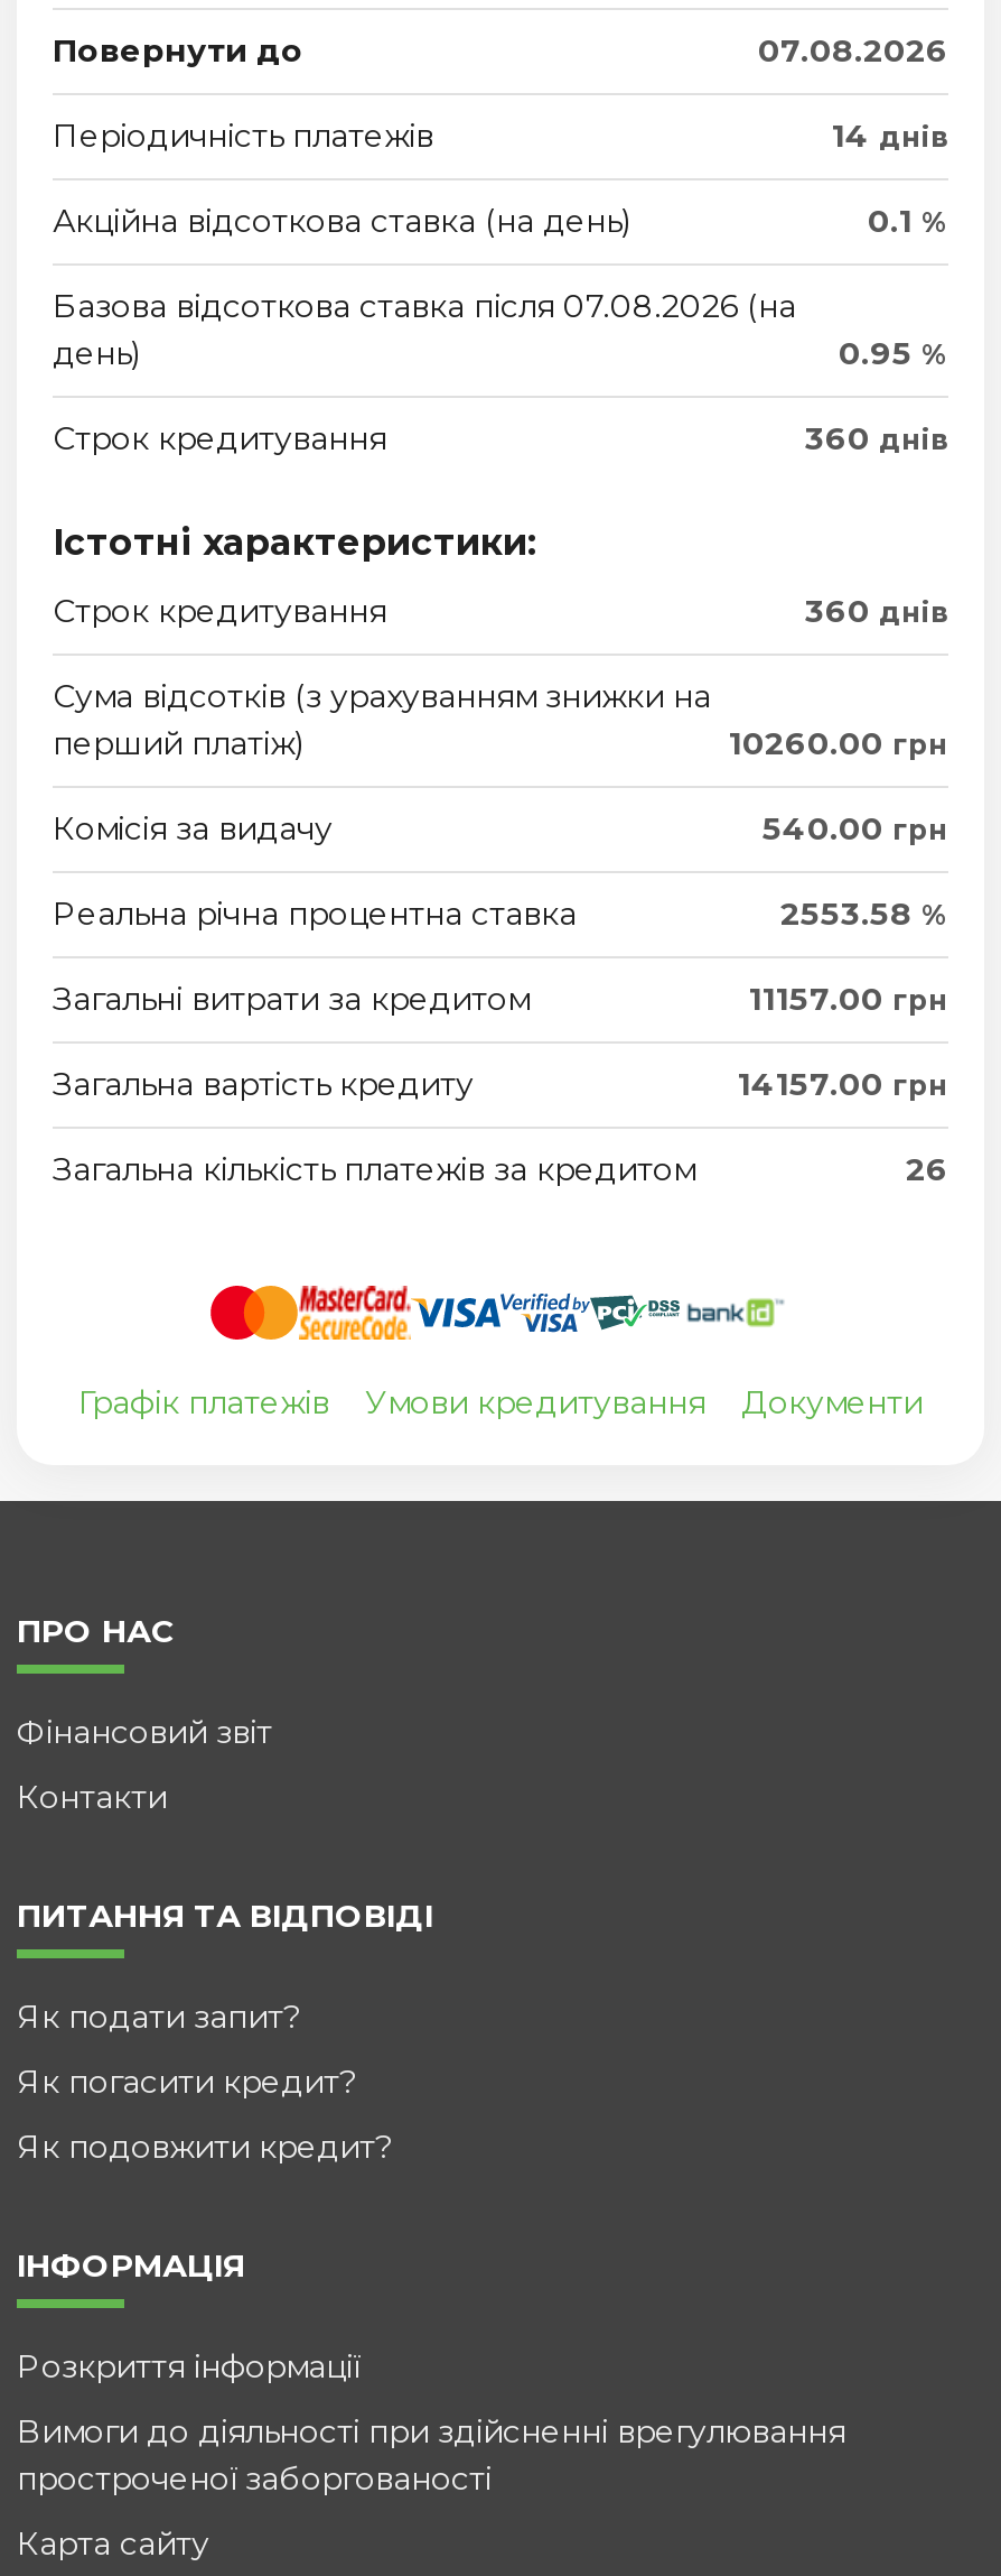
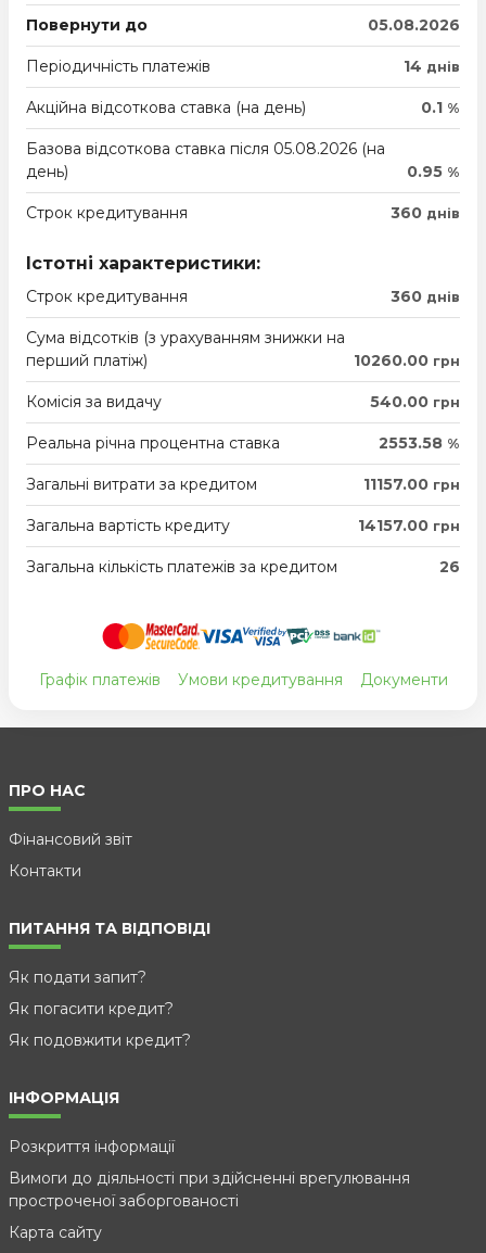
- 07.08.2026
+ 05.08.2026

- Базова відсоткова ставка після 07.08.2026 (на
+ Базова відсоткова ставка після 05.08.2026 (на
